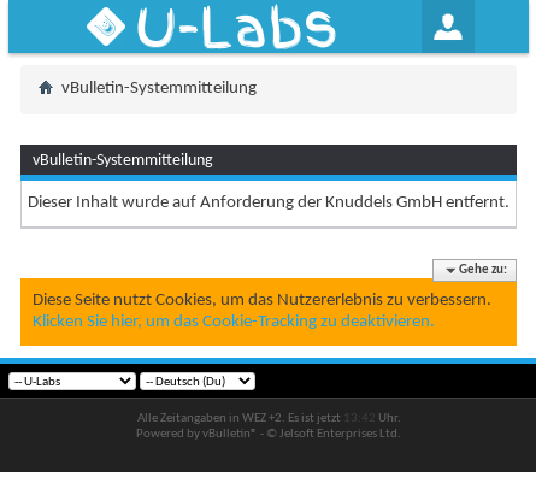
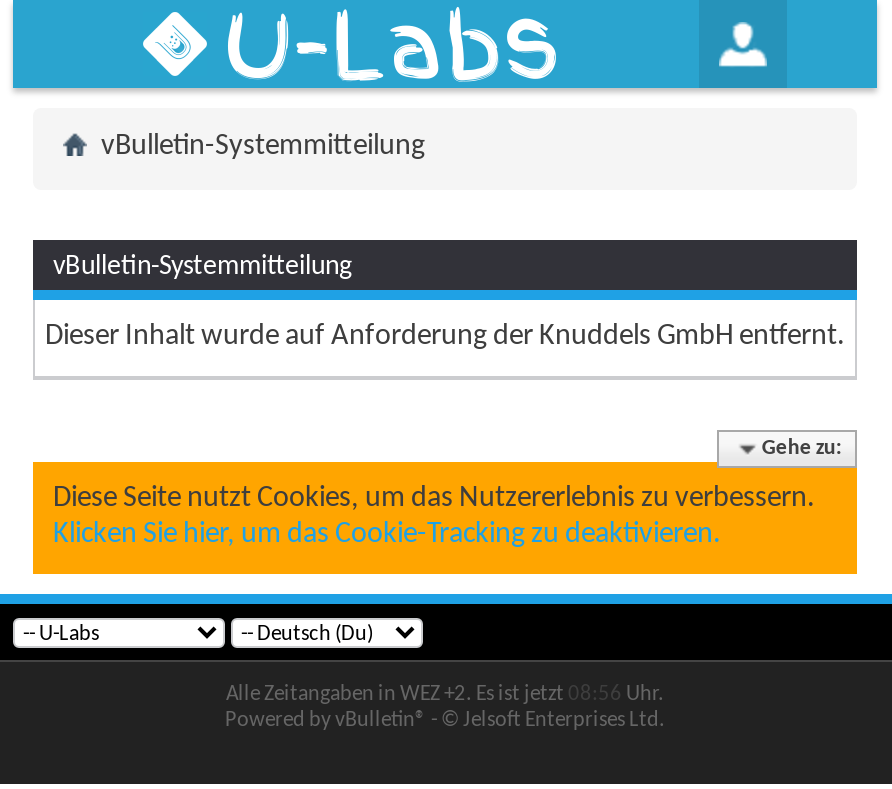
- Alle Zeitangaben in WEZ +2. Es ist jetzt 13:42 Uhr.
+ Alle Zeitangaben in WEZ +2. Es ist jetzt 08:56 Uhr.
